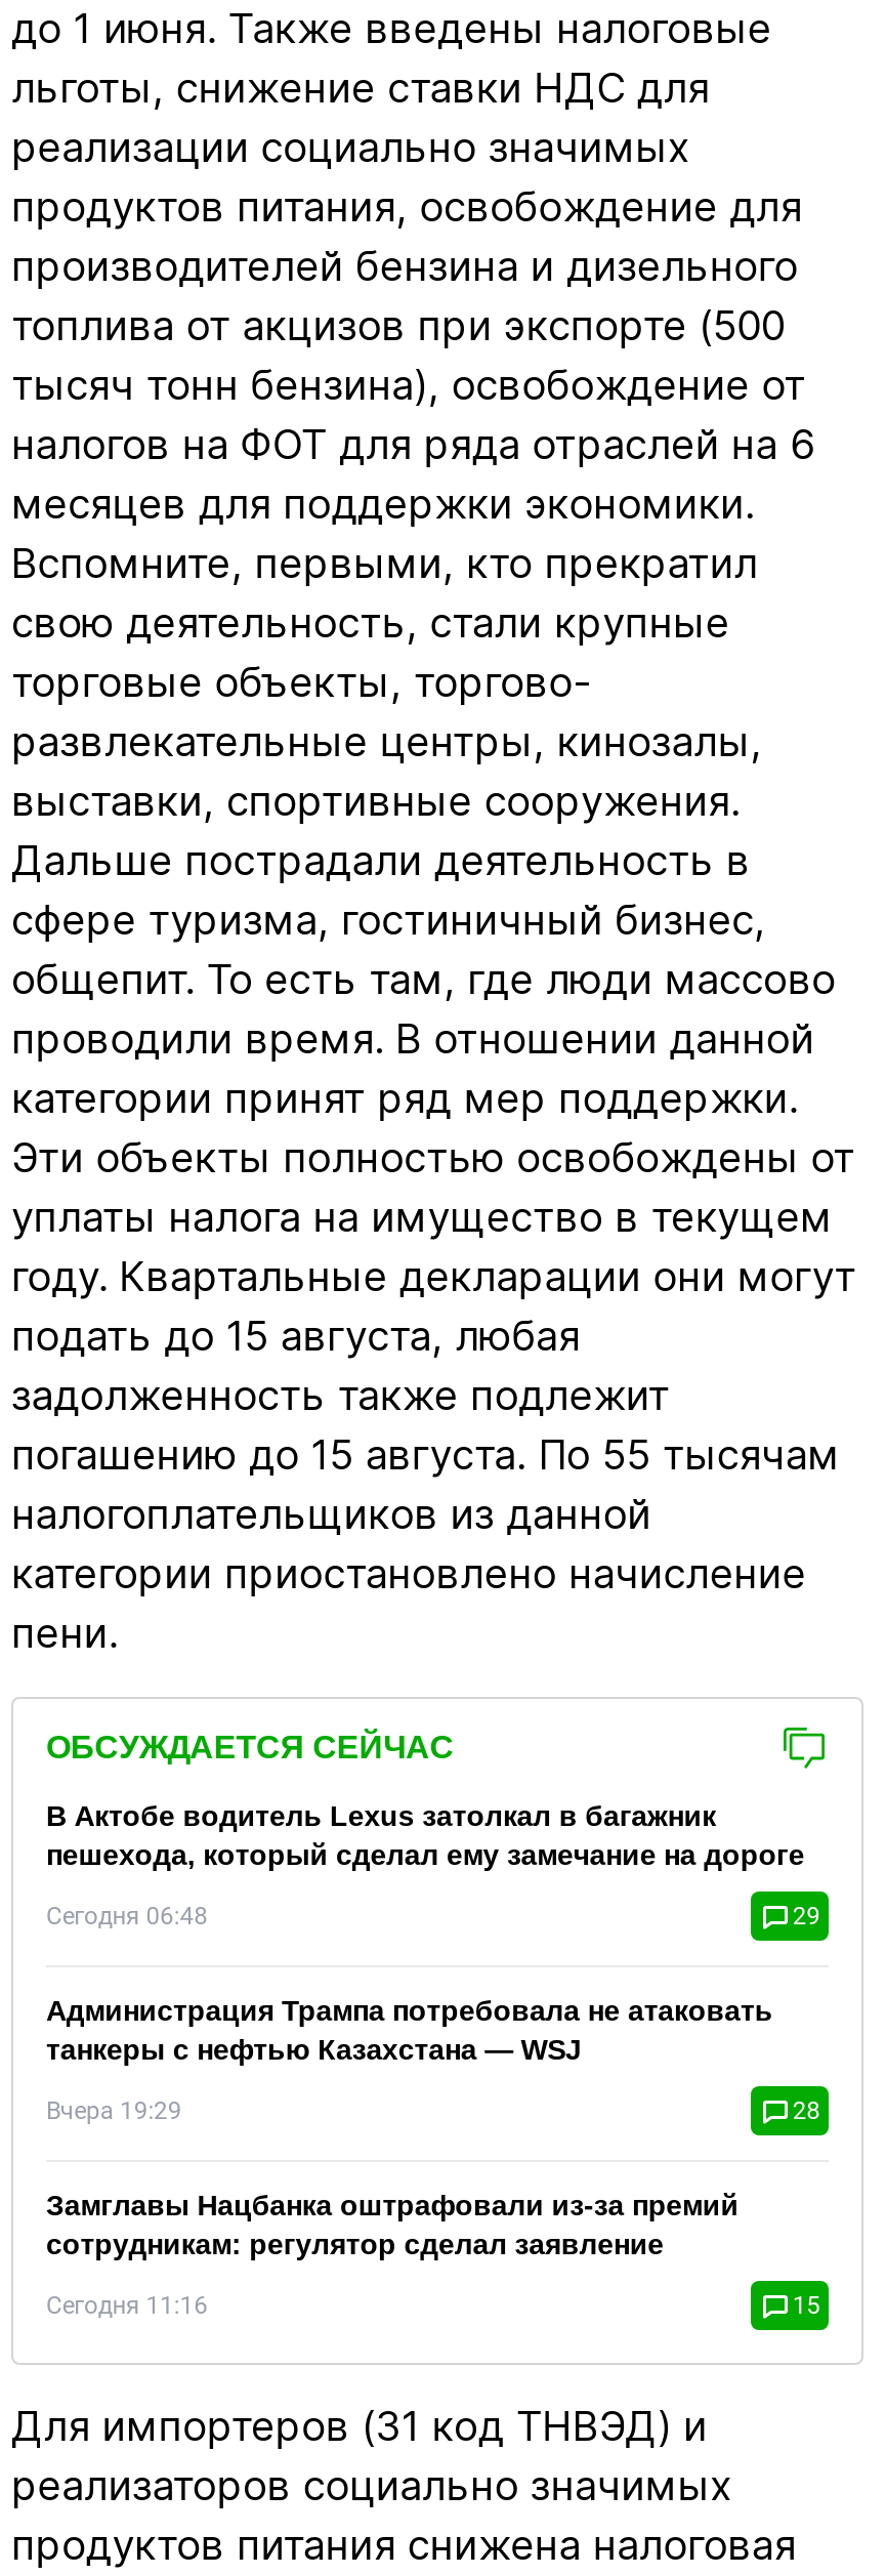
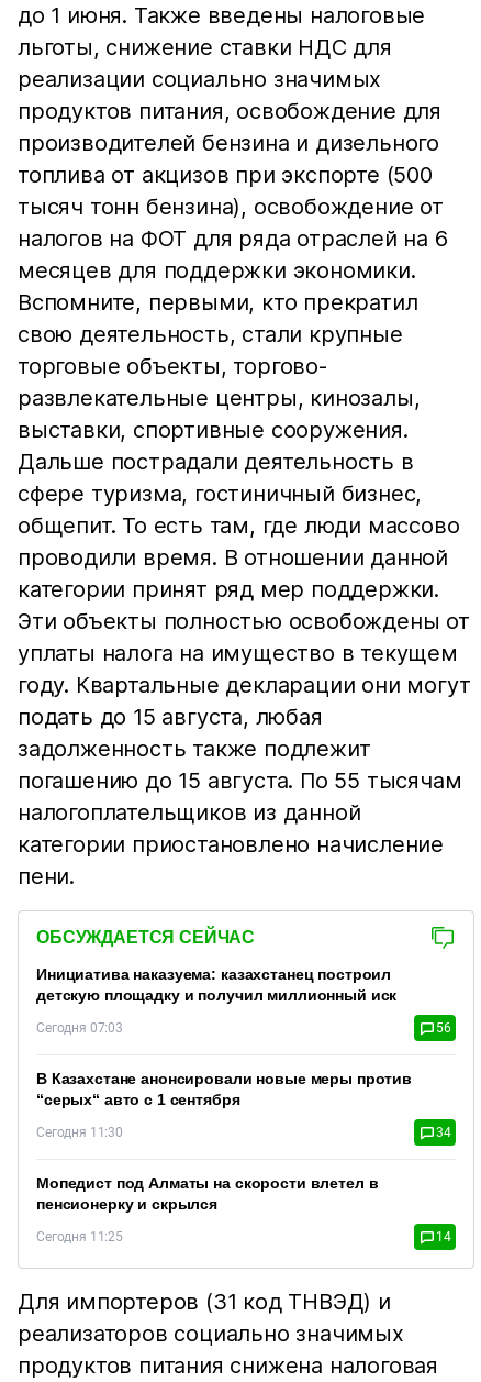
- В Актобе водитель Lexus затолкал в багажник
- пешехода, который сделал ему замечание на дороге
+ Инициатива наказуема: казахстанец построил
+ детскую площадку и получил миллионный иск

- Сегодня 06:48
- 29
+ Сегодня 07:03
+ 56

- Администрация Трампа потребовала не атаковать
- танкеры с нефтью Казахстана — WSJ
+ В Казахстане анонсировали новые меры против
+ “серых“ авто с 1 сентября

- Вчера 19:29
- 28
+ Сегодня 11:30
+ 34

- Замглавы Нацбанка оштрафовали из-за премий
- сотрудникам: регулятор сделал заявление
+ Мопедист под Алматы на скорости влетел в
+ пенсионерку и скрылся

- Сегодня 11:16
- 15
+ Сегодня 11:25
+ 14
